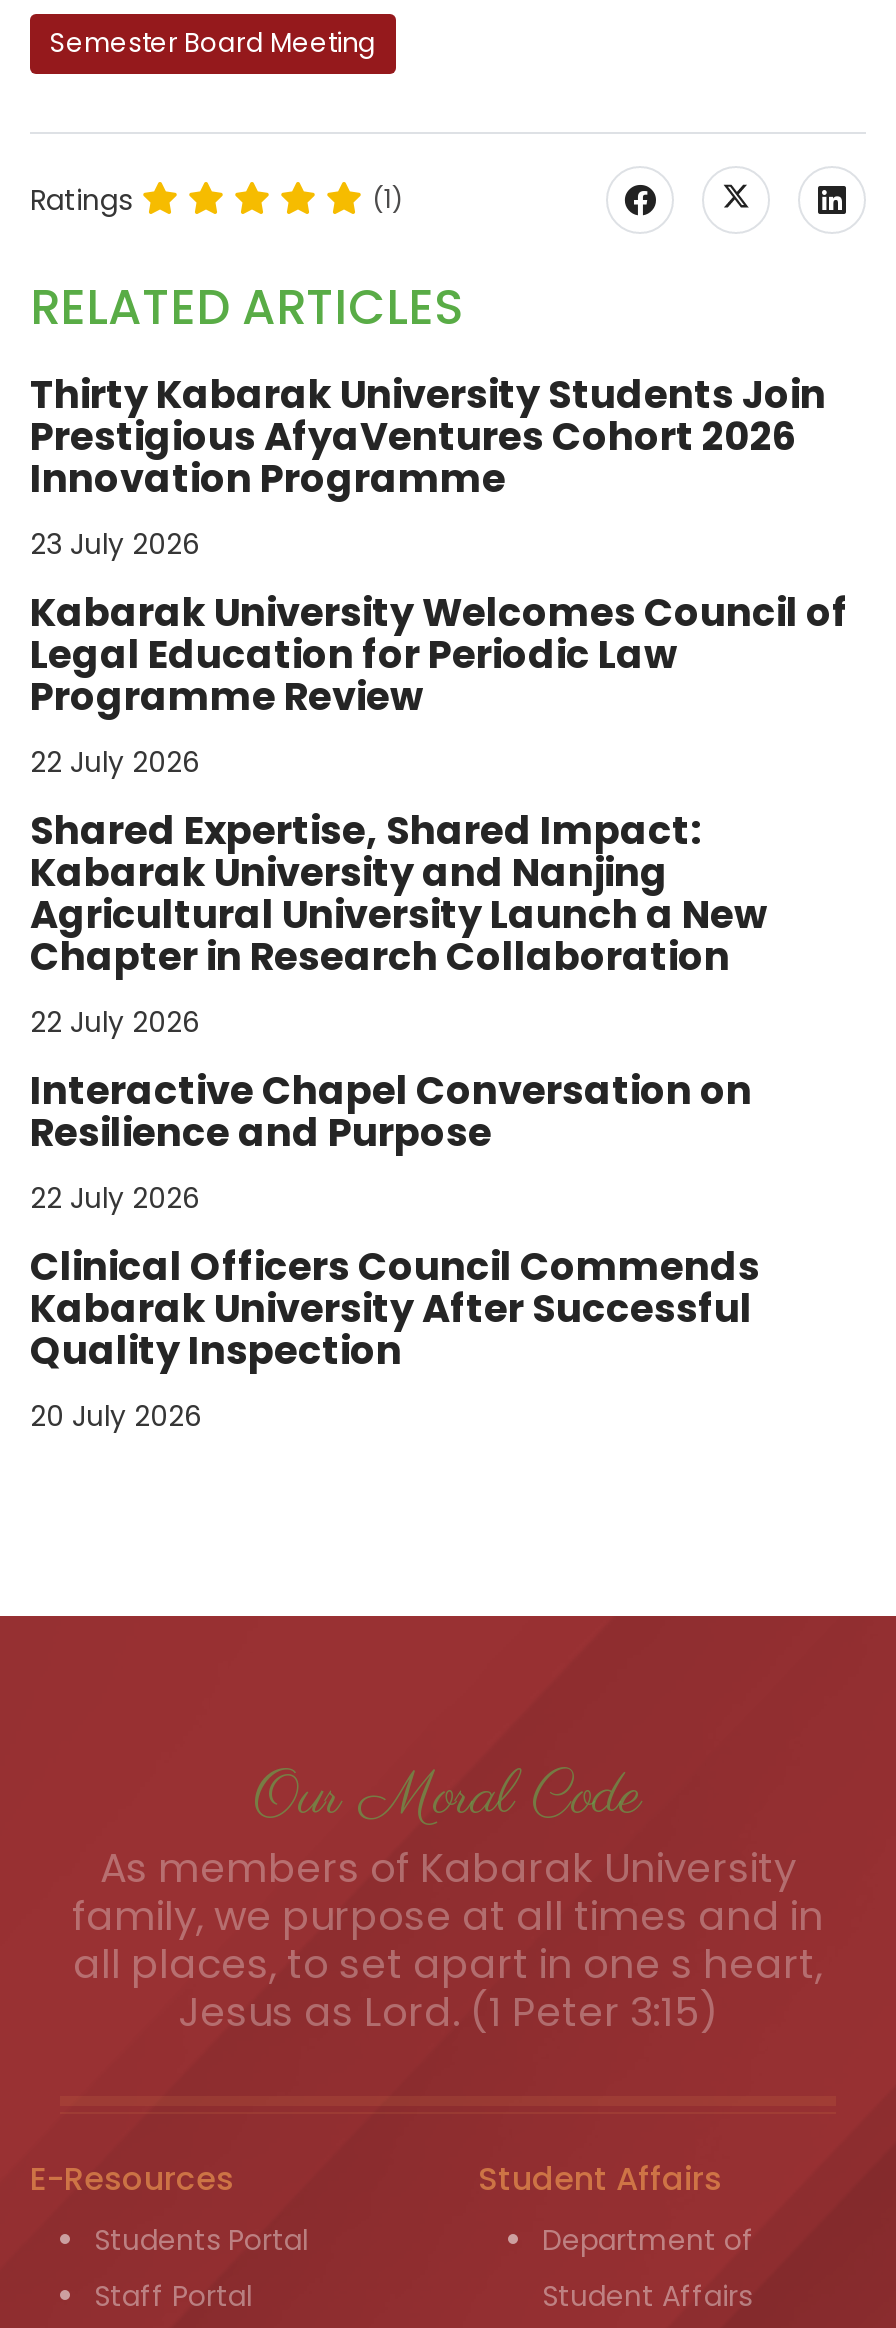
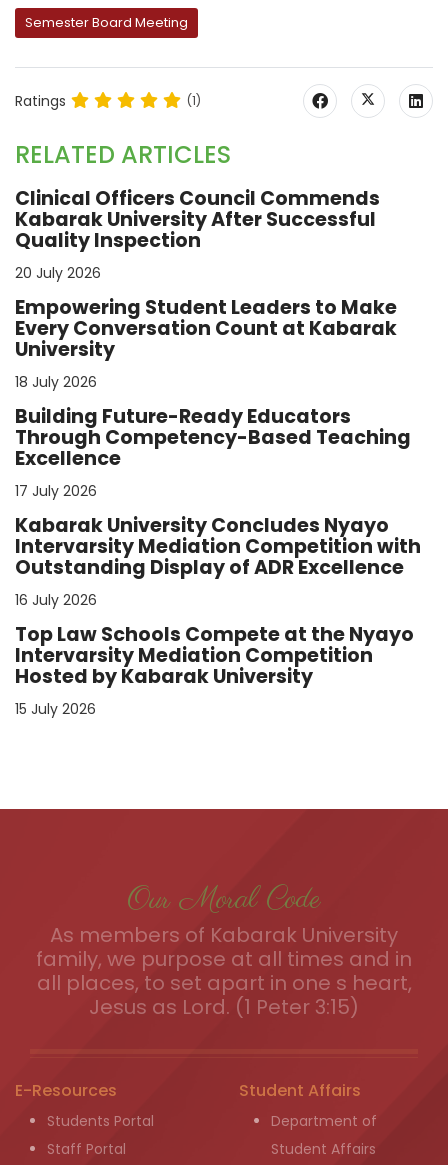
- Thirty Kabarak University Students Join
- Prestigious AfyaVentures Cohort 2026
- Innovation Programme
- 23 July 2026
- Kabarak University Welcomes Council of
- Legal Education for Periodic Law
- Programme Review
- 22 July 2026
- Shared Expertise, Shared Impact:
- Kabarak University and Nanjing
- Agricultural University Launch a New
- Chapter in Research Collaboration
- 22 July 2026
- Interactive Chapel Conversation on
- Resilience and Purpose
- 22 July 2026

moved up: Clinical Officers Council Commends | Kabarak University After Successful | Quality Inspection | 20 July 2026

+ Empowering Student Leaders to Make
+ Every Conversation Count at Kabarak
+ University
+ 18 July 2026
+ Building Future-Ready Educators
+ Through Competency-Based Teaching
+ Excellence
+ 17 July 2026
+ Kabarak University Concludes Nyayo
+ Intervarsity Mediation Competition with
+ Outstanding Display of ADR Excellence
+ 16 July 2026
+ Top Law Schools Compete at the Nyayo
+ Intervarsity Mediation Competition
+ Hosted by Kabarak University
+ 15 July 2026
